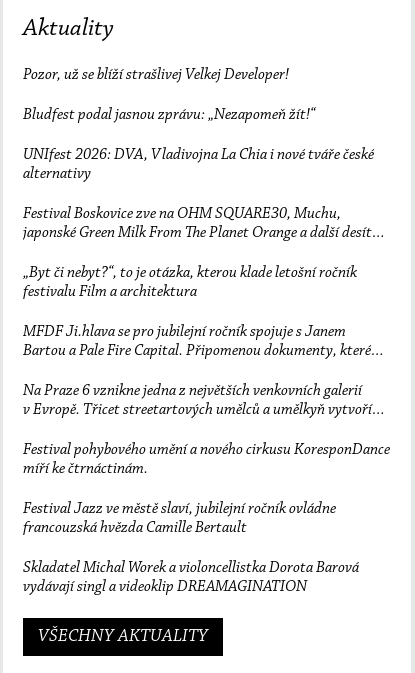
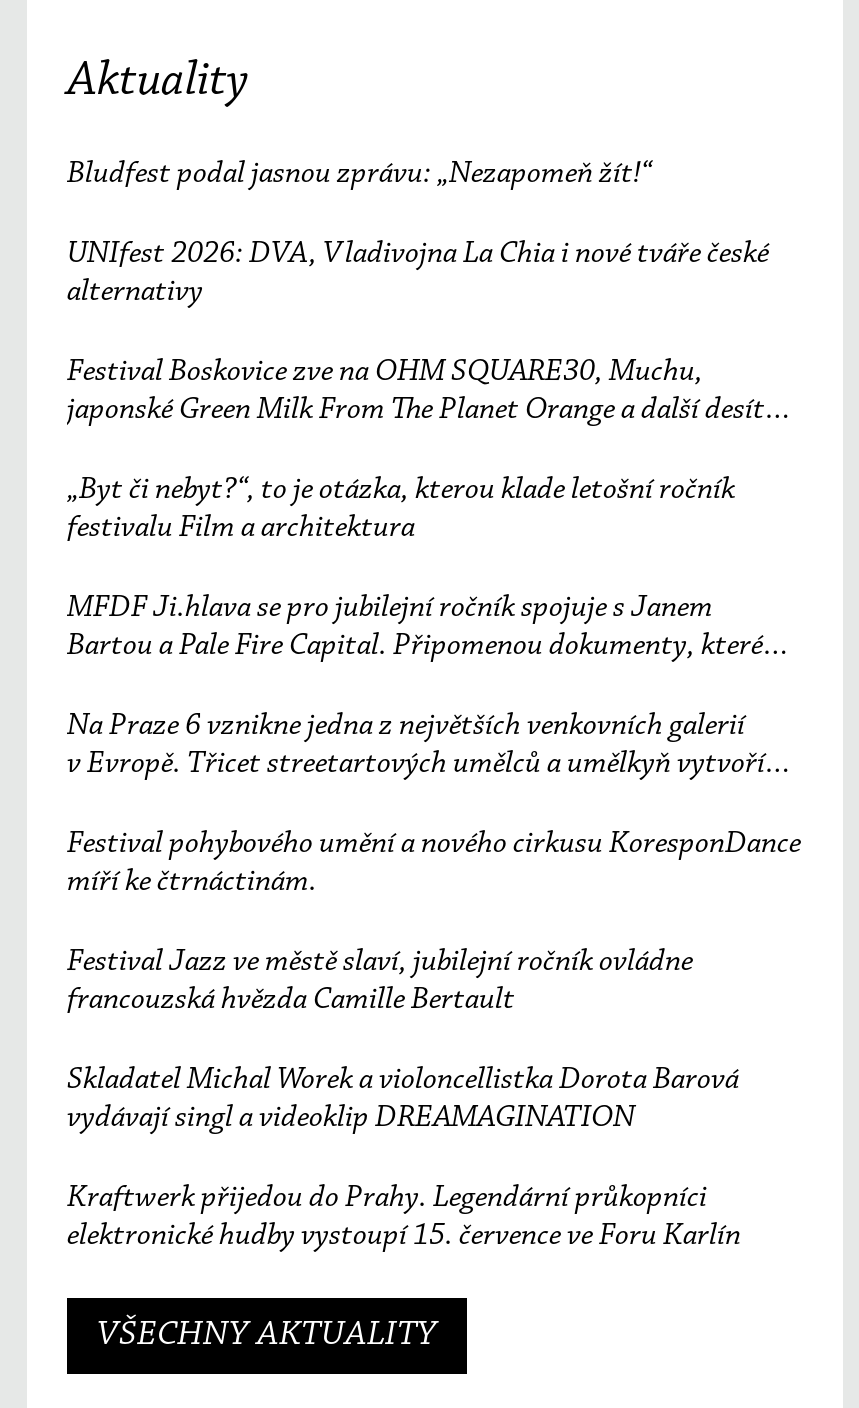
- Pozor, už se blíží strašlivej Velkej Developer!

moved up: Bludfest podal jasnou zprávu: „Nezapomeň žít!“ | UNIfest 2026: DVA, Vladivojna La Chia i nové tváře české | alternativy | ... | francouzská hvězda Camille Bertault | Skladatel Michal Worek a violoncellistka Dorota Barová

+ Kraftwerk přijedou do Prahy. Legendární průkopníci
+ elektronické hudby vystoupí 15. července ve Foru Karlín
